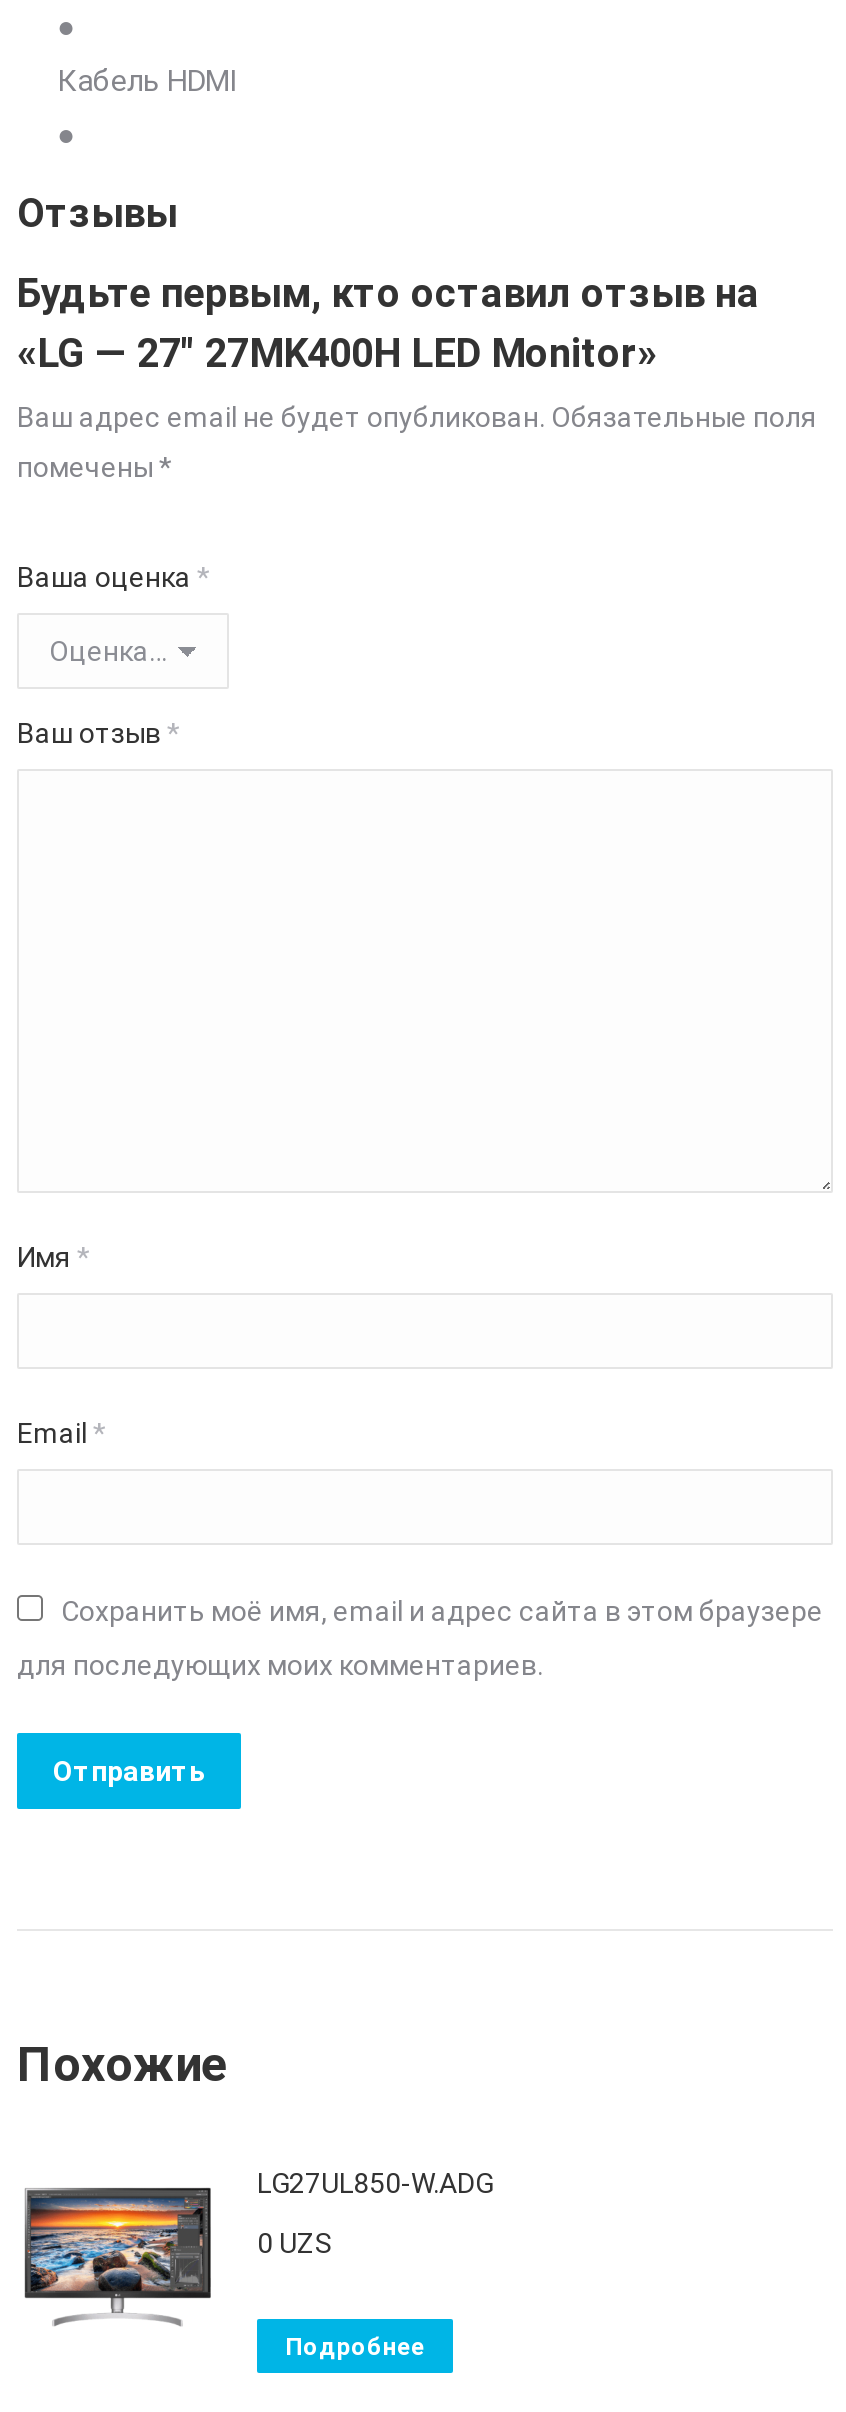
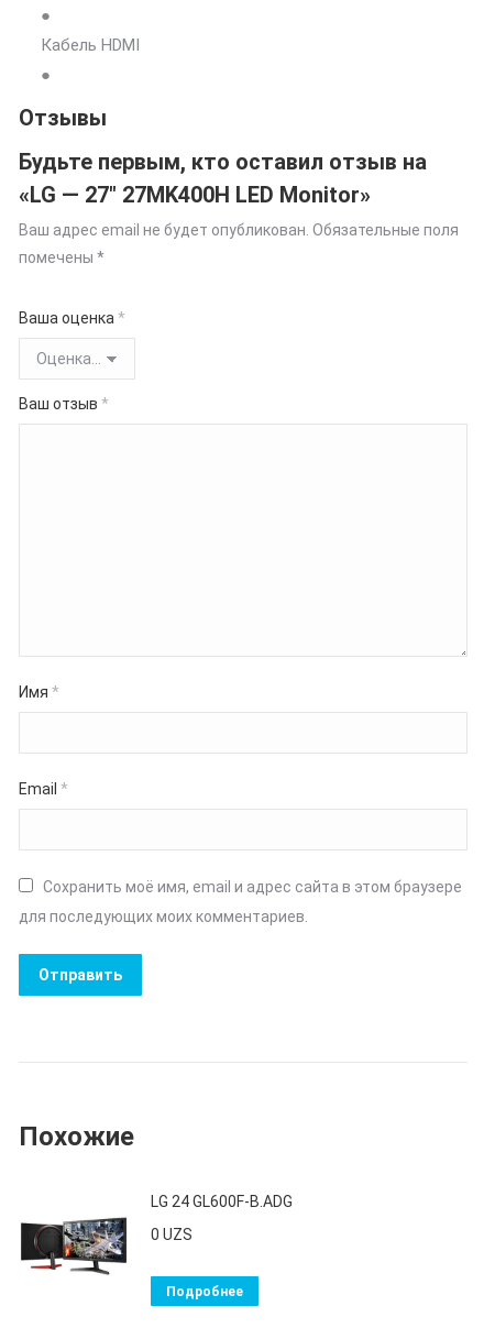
- [image]
- LG27UL850-W.ADG
+ [image]
+ LG 24 GL600F-B.ADG
